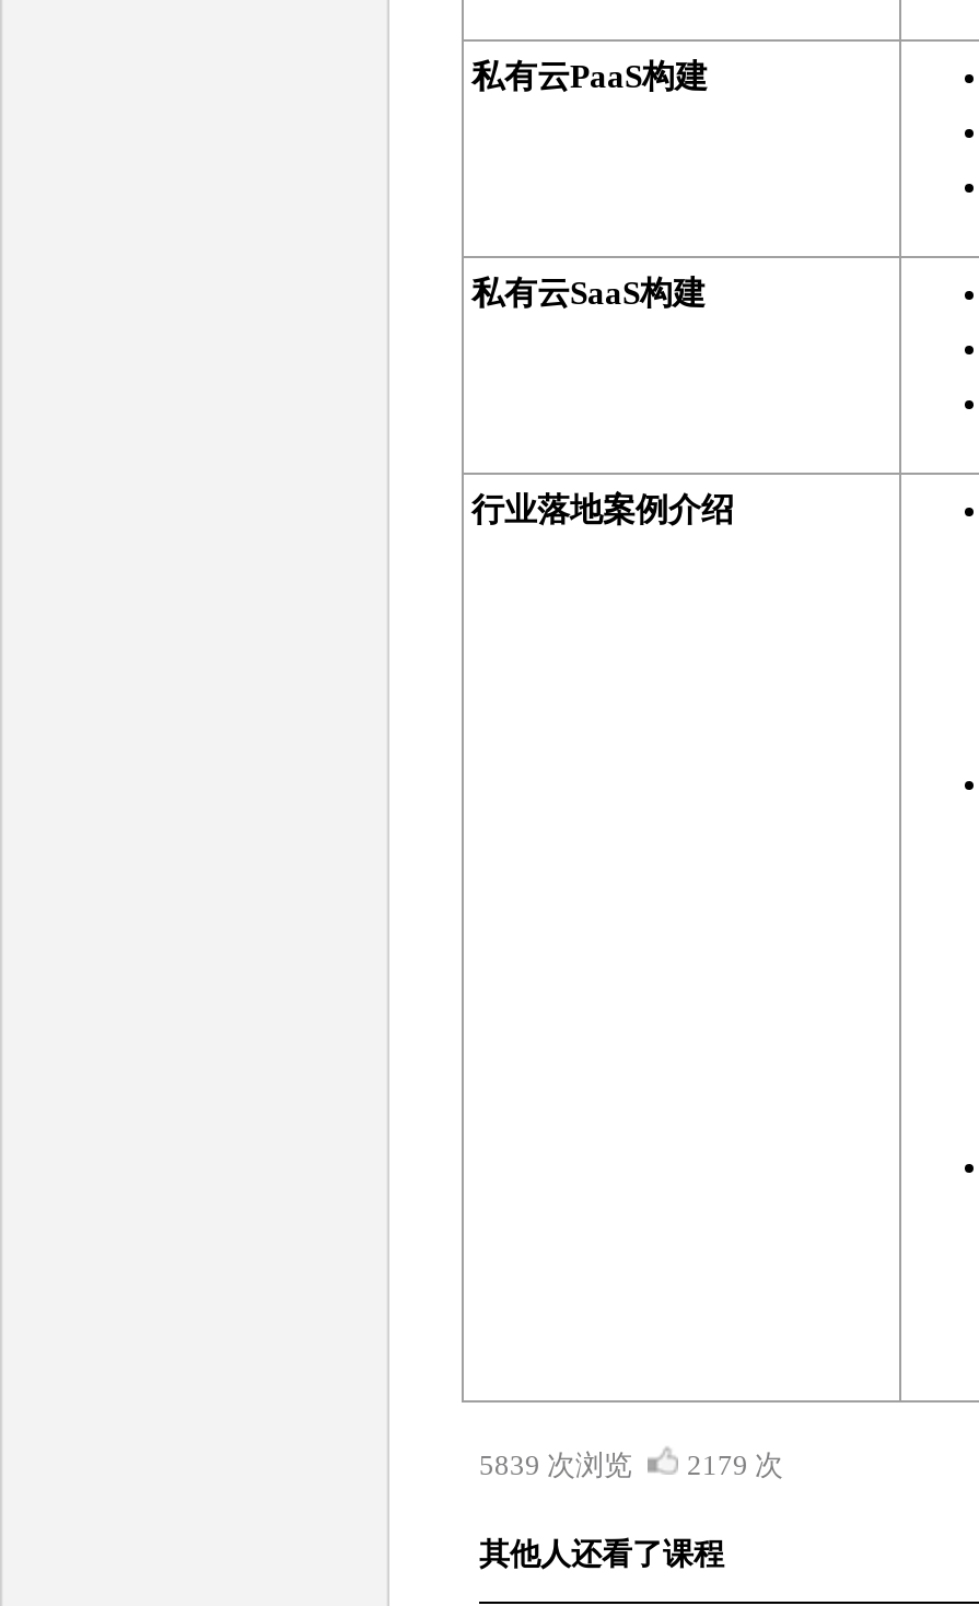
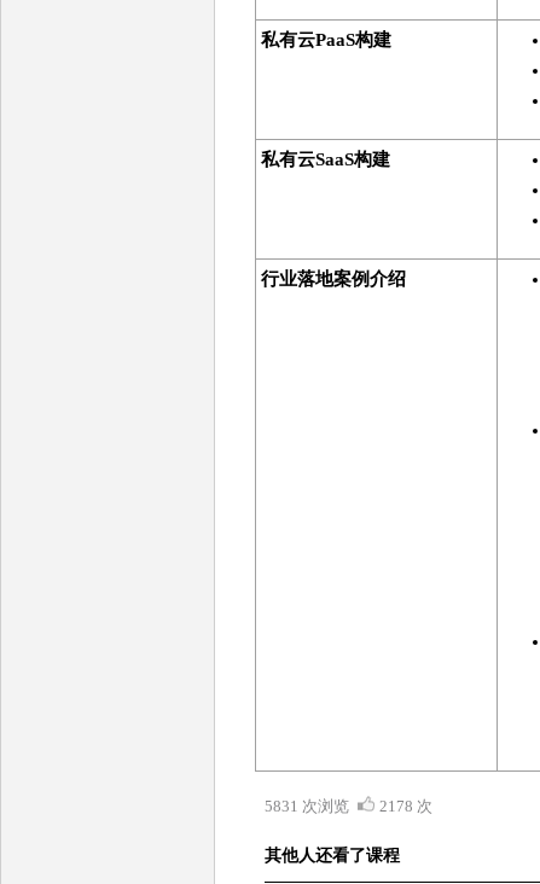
- 5839 次浏览
+ 5831 次浏览

- 2179 次
+ 2178 次
